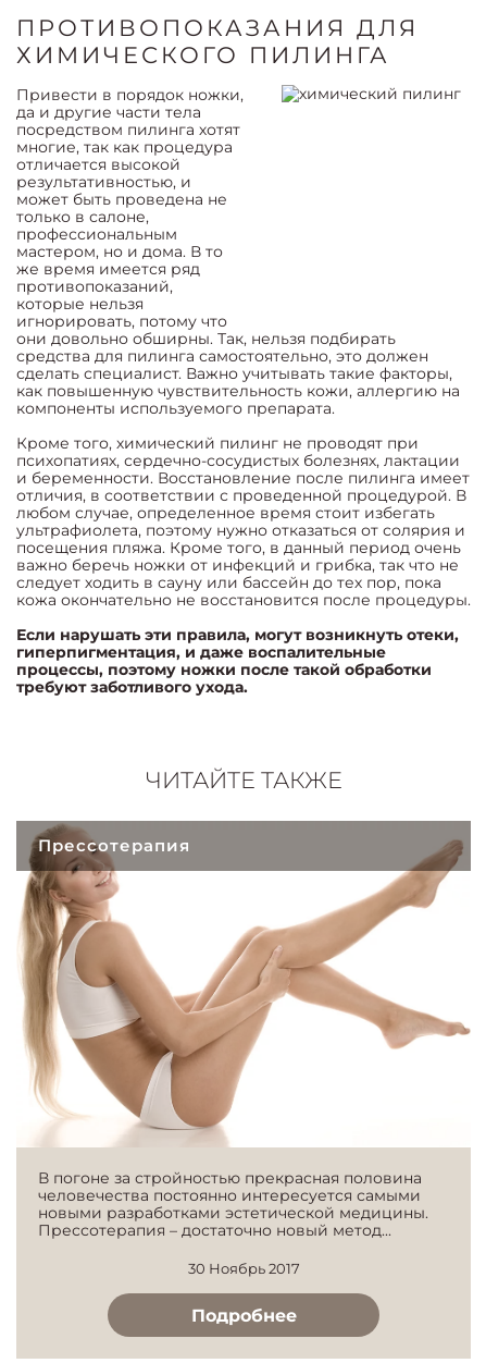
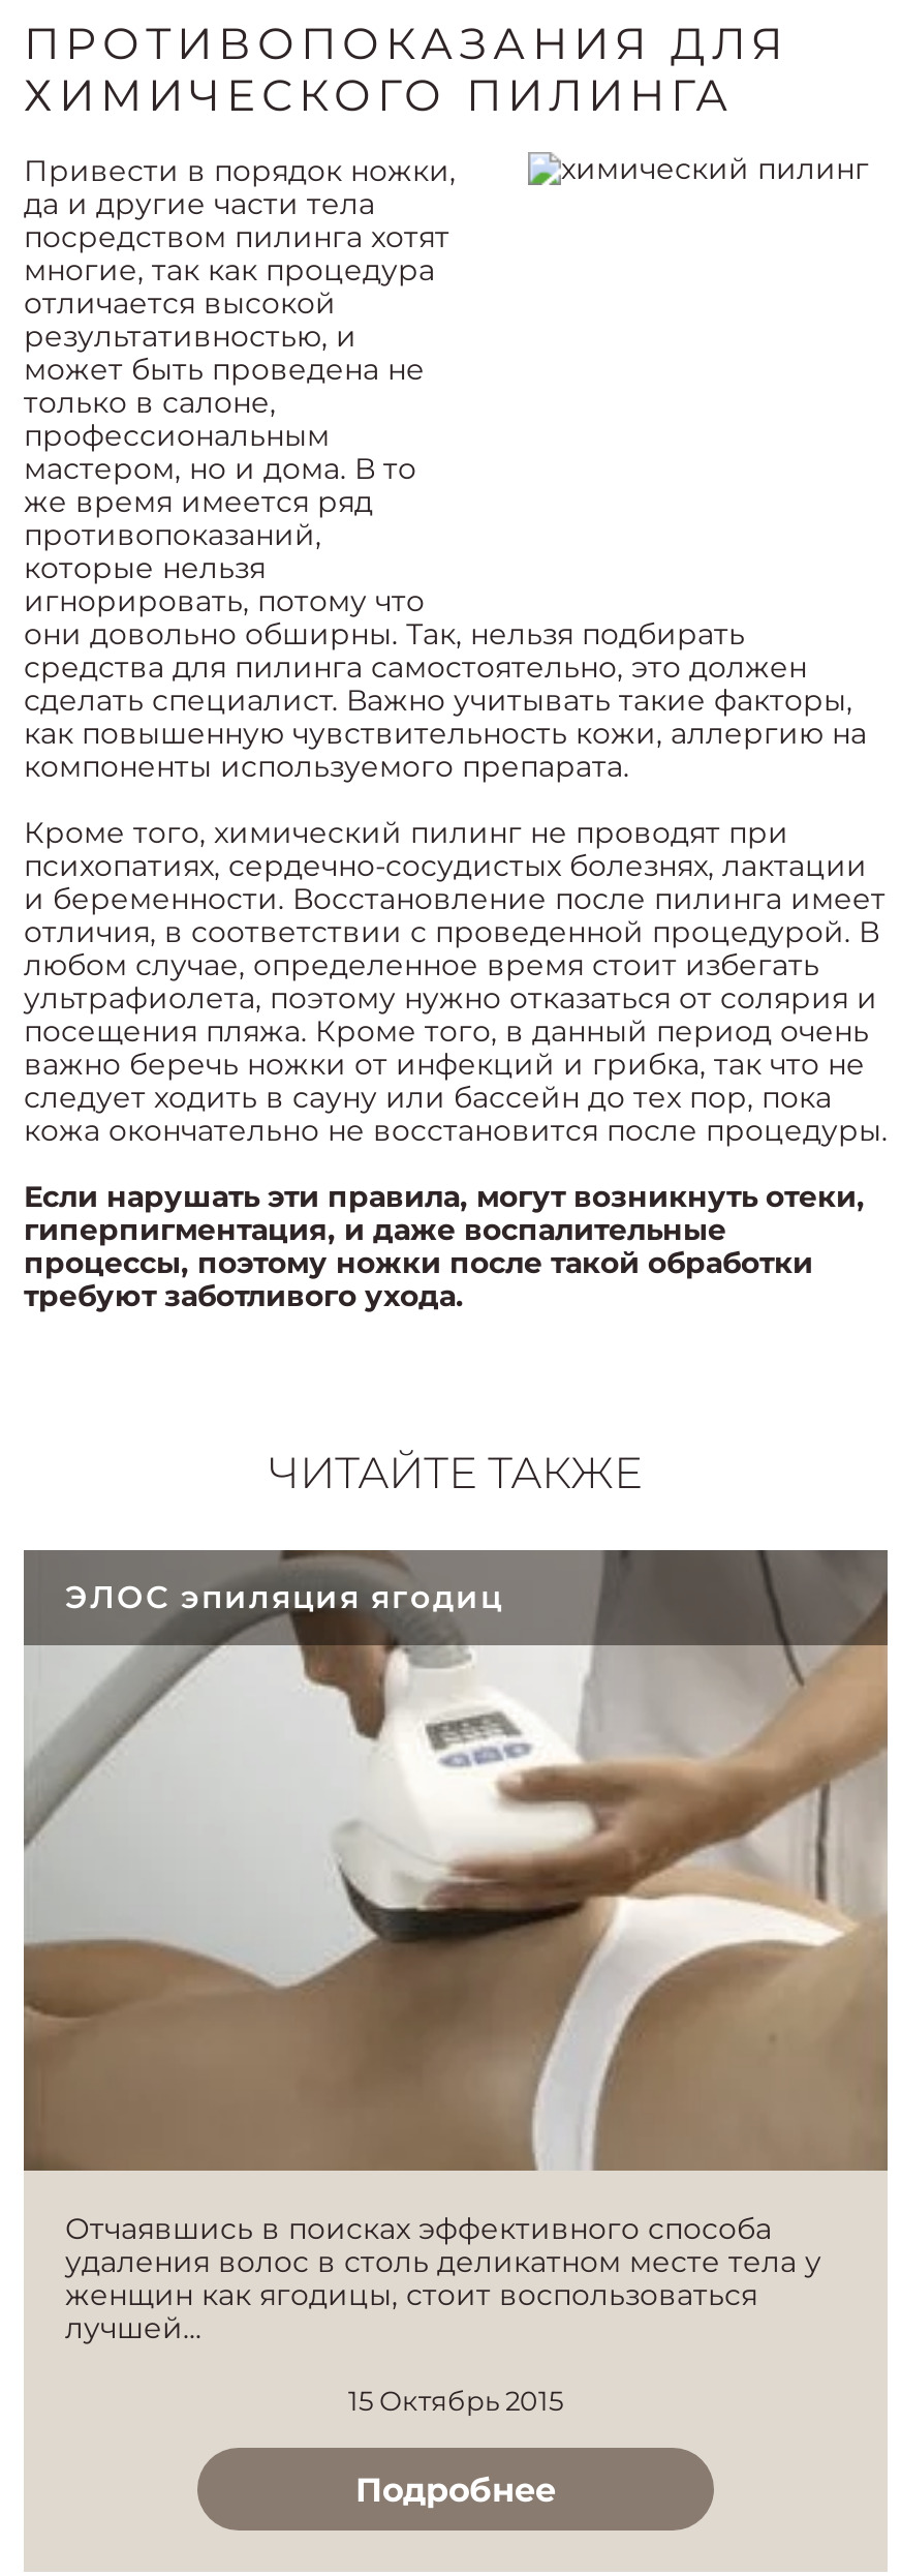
- [image]
- Прессотерапия
+ [image]
+ ЭЛОС эпиляция ягодиц

- В погоне за стройностью прекрасная половина
- человечества постоянно интересуется самыми
- новыми разработками эстетической медицины.
- Прессотерапия – достаточно новый метод...
+ Отчаявшись в поисках эффективного способа
+ удаления волос в столь деликатном месте тела у
+ женщин как ягодицы, стоит воспользоваться
+ лучшей...

- 30 Ноябрь 2017
+ 15 Октябрь 2015
